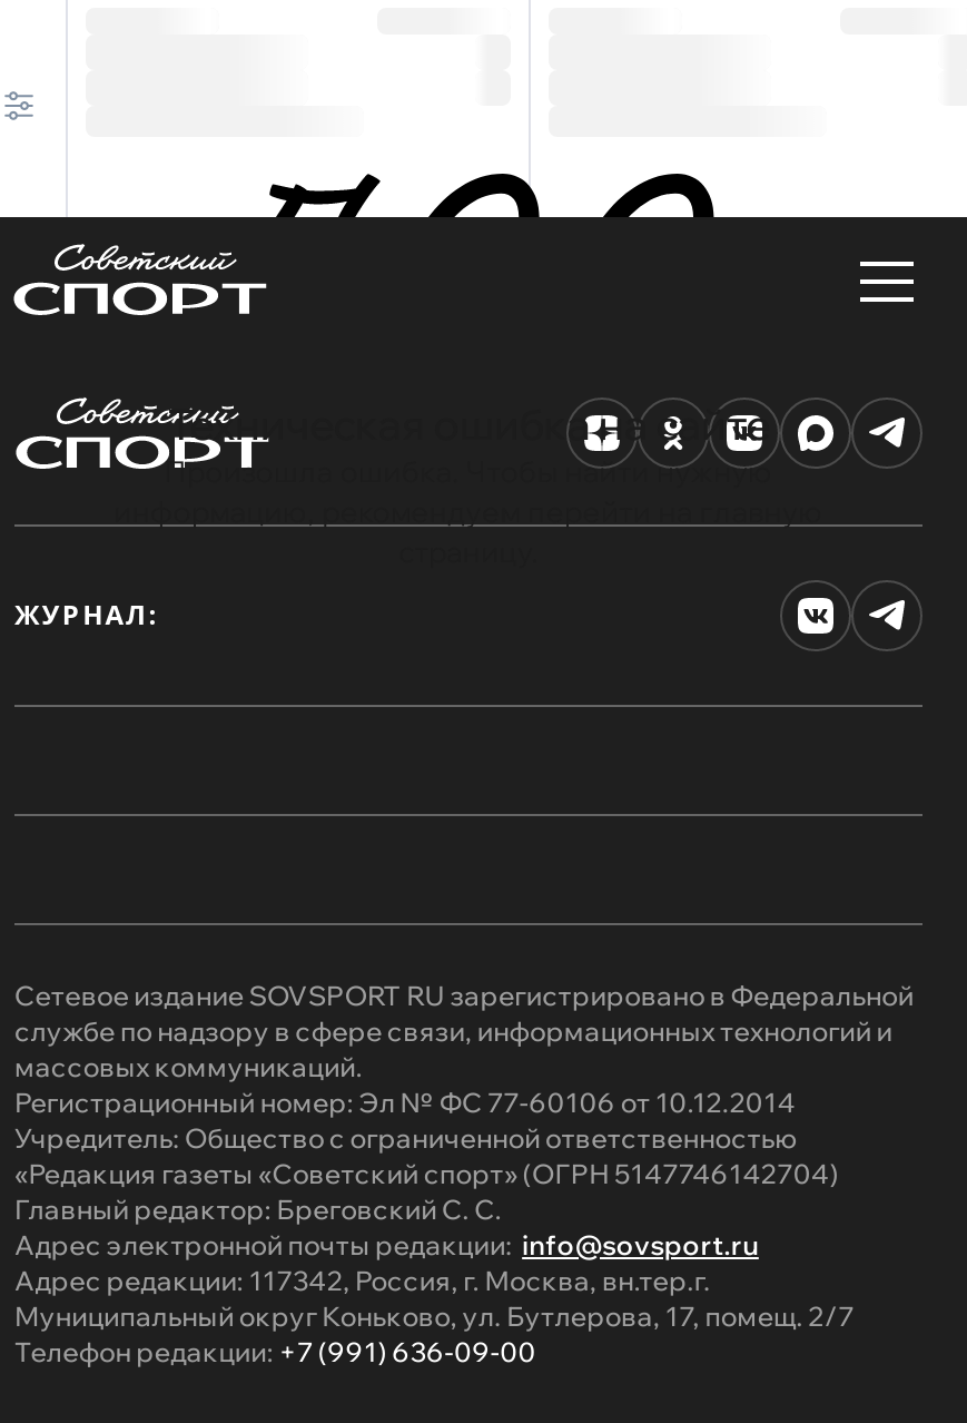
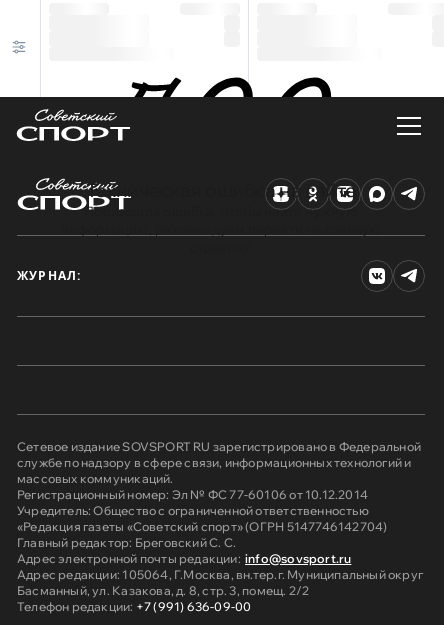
- Адрес редакции: 117342, Россия, г. Москва, вн.тер.г.
- Муниципальный округ Коньково, ул. Бутлерова, 17, помещ. 2/7
+ Адрес редакции: 105064, Г.Москва, вн.тер.г. Муниципальный округ
+ Басманный, ул. Казакова, д. 8, стр. 3, помещ. 2/2
